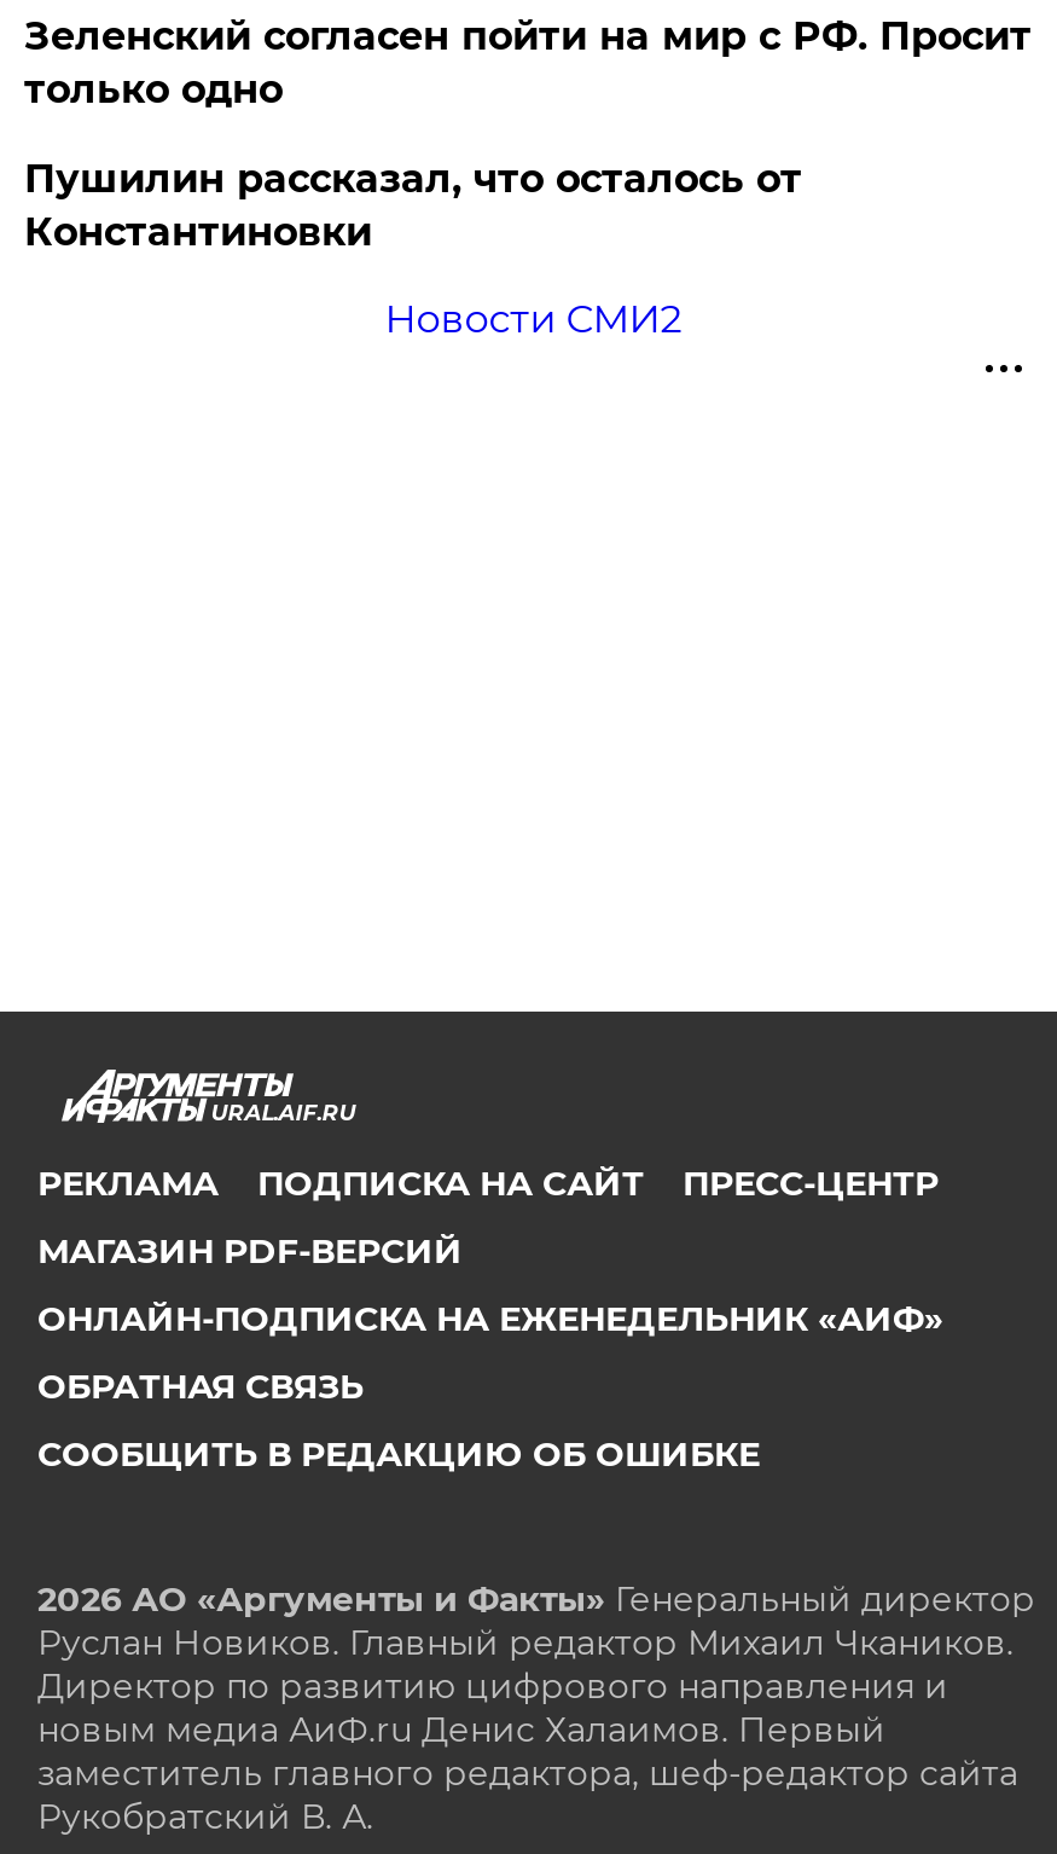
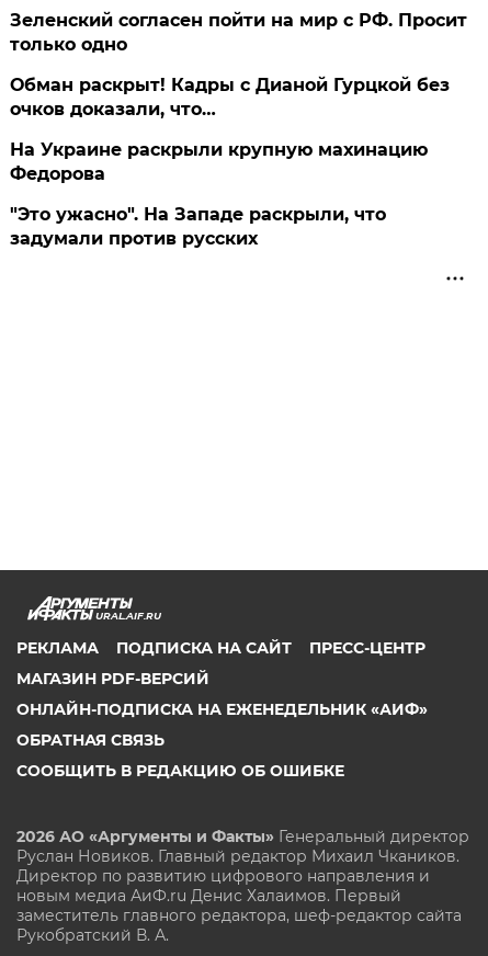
- Пушилин рассказал, что осталось от
- Константиновки
- Новости СМИ2
+ Обман раскрыт! Кадры с Дианой Гурцкой без
+ очков доказали, что…
+ На Украине раскрыли крупную махинацию
+ Федорова
+ "Это ужасно". На Западе раскрыли, что
+ задумали против русских
